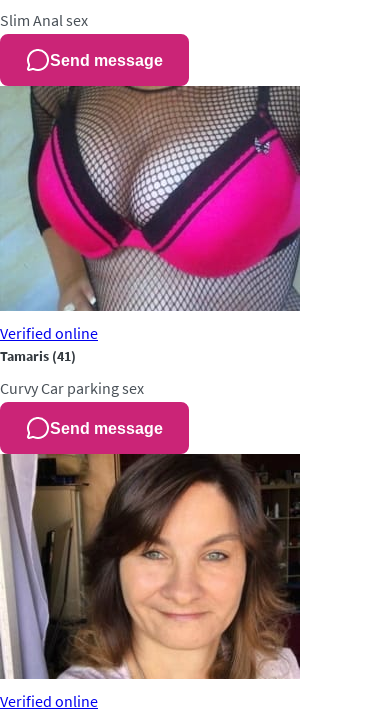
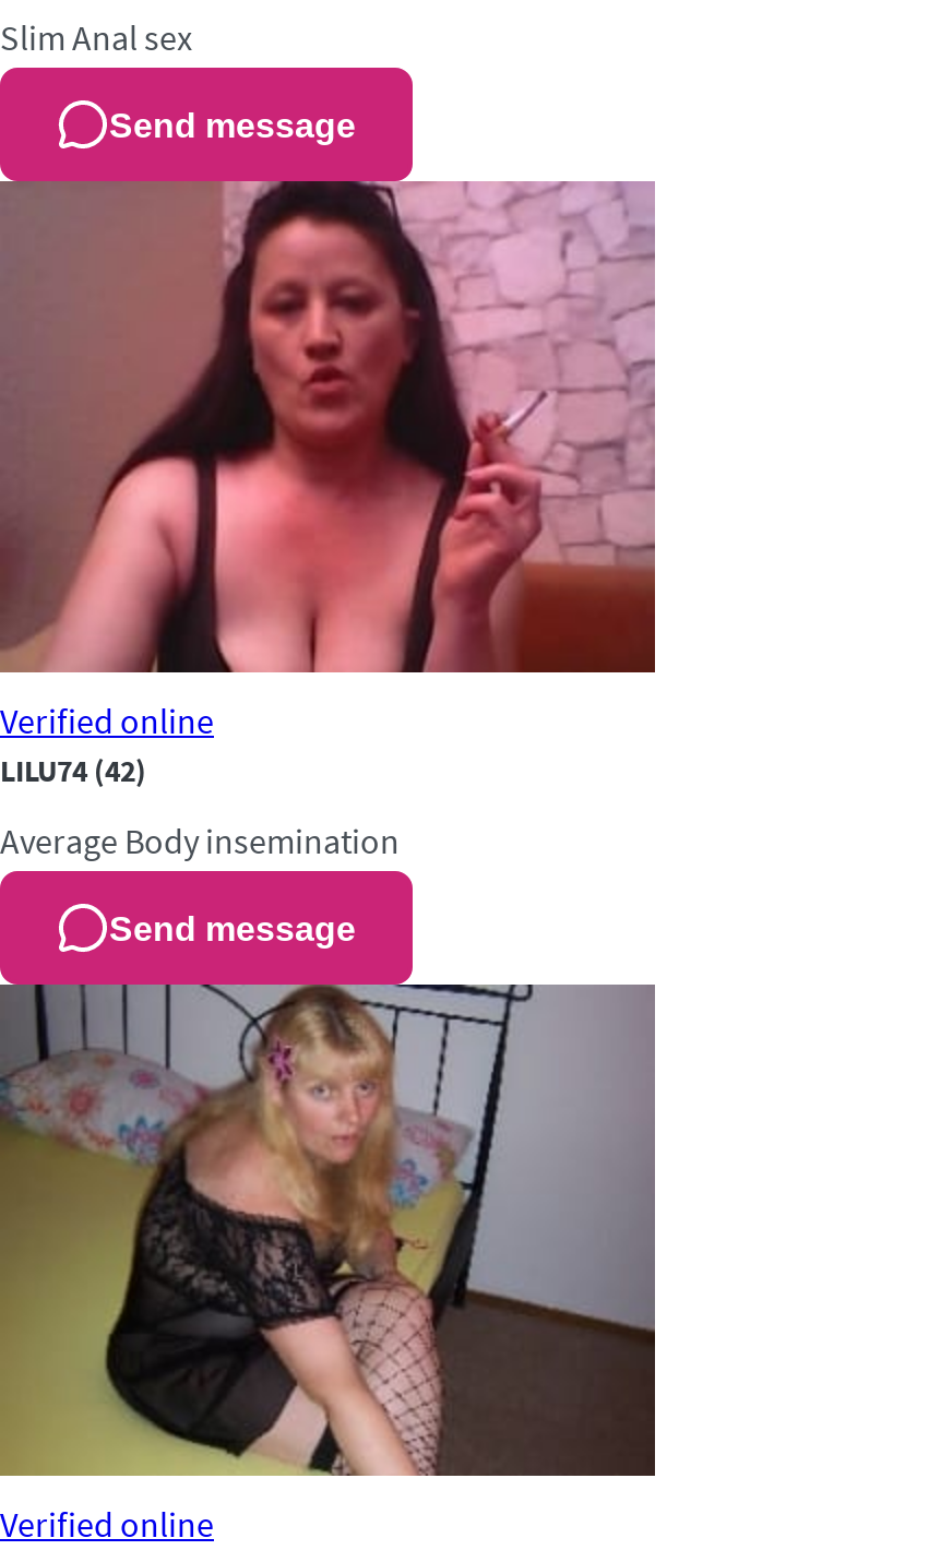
- [image]
- Tamaris (41)
+ [image]
+ LILU74 (42)

- Curvy Car parking sex
+ Average Body insemination

- [image]
+ [image]
